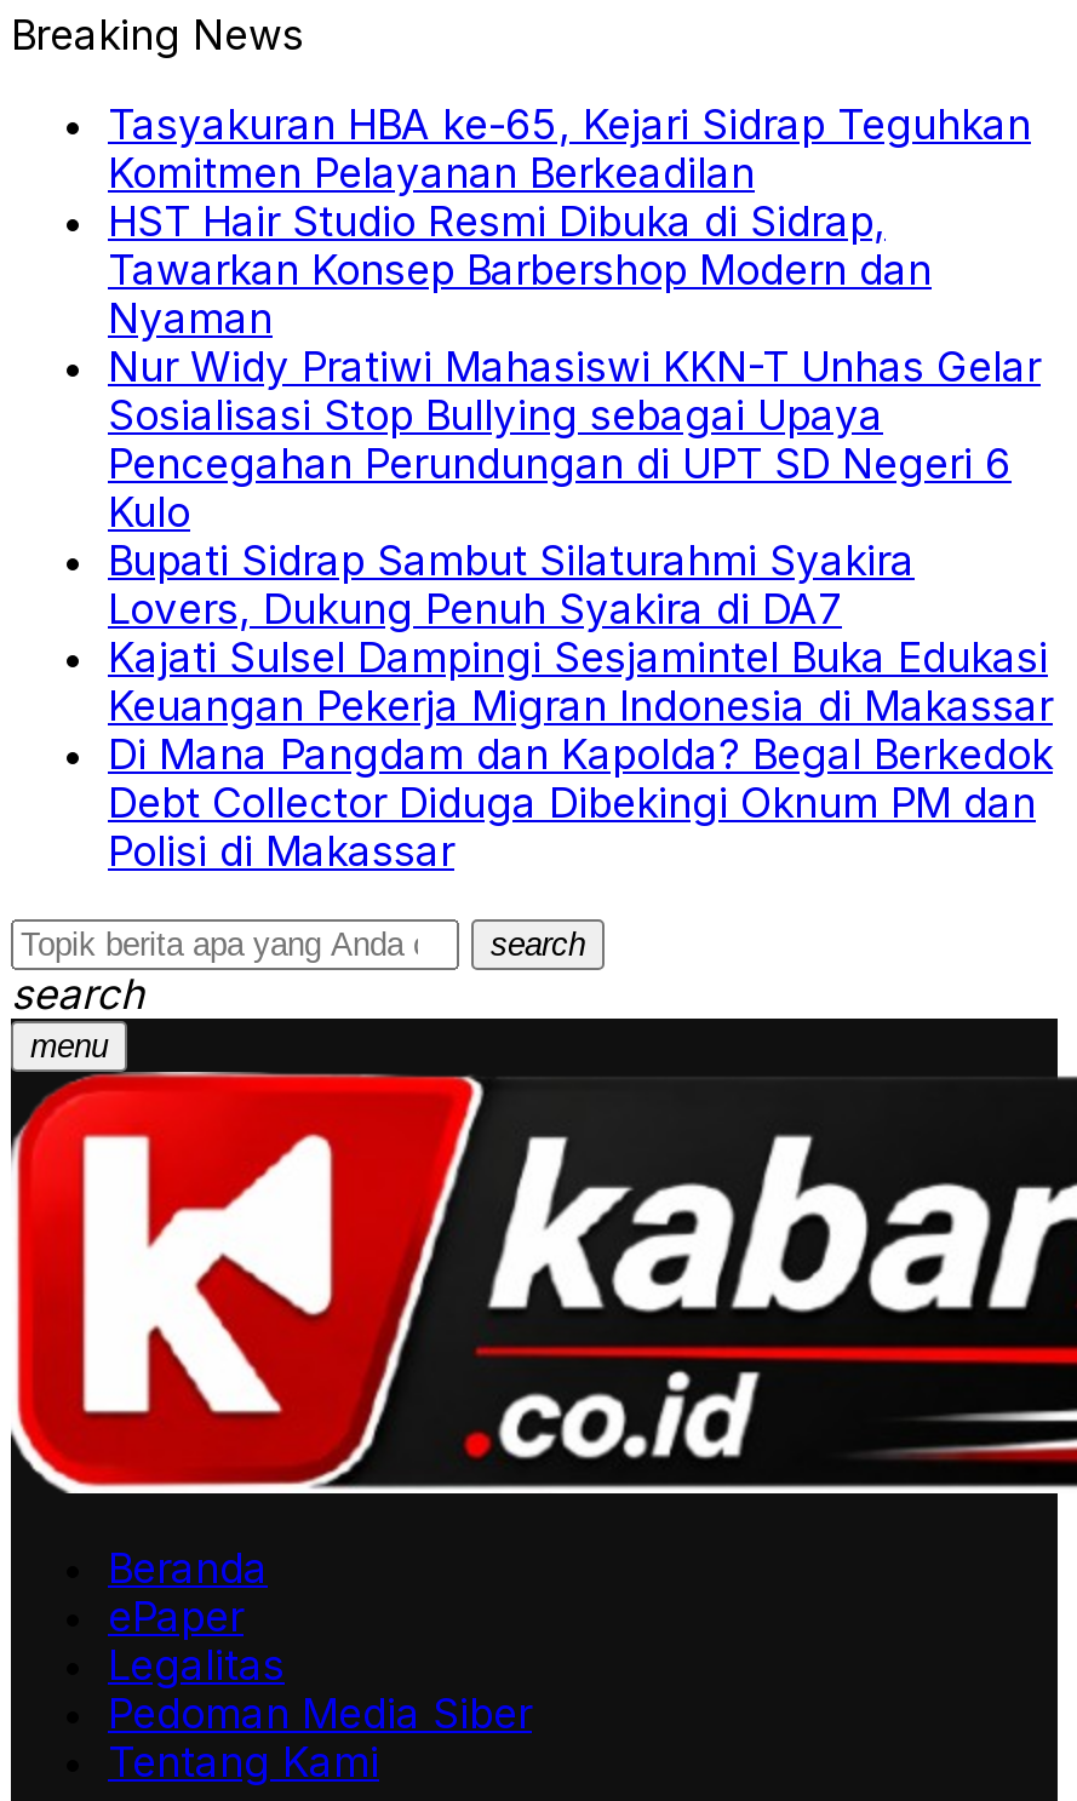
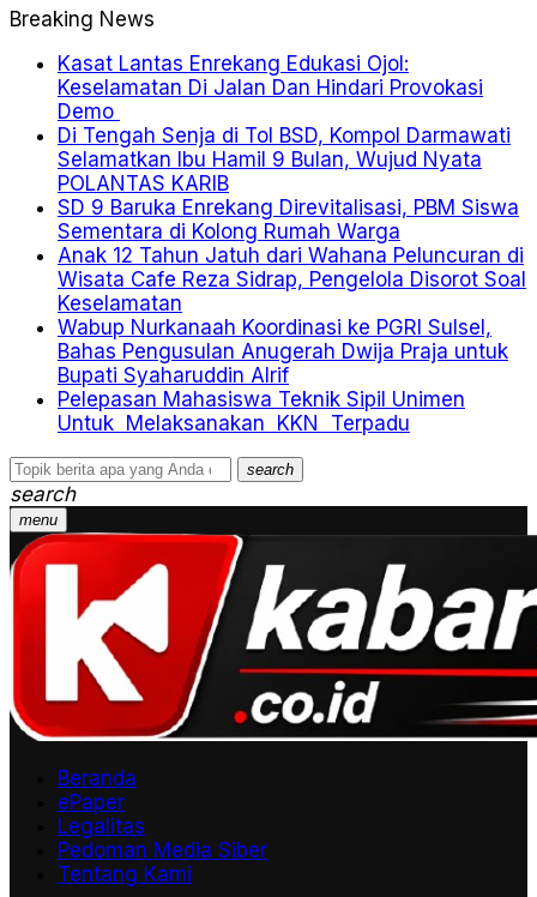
- Tasyakuran HBA ke-65, Kejari Sidrap Teguhkan
- Komitmen Pelayanan Berkeadilan
- HST Hair Studio Resmi Dibuka di Sidrap,
- Tawarkan Konsep Barbershop Modern dan
- Nyaman
- Nur Widy Pratiwi Mahasiswi KKN-T Unhas Gelar
- Sosialisasi Stop Bullying sebagai Upaya
- Pencegahan Perundungan di UPT SD Negeri 6
- Kulo
- Bupati Sidrap Sambut Silaturahmi Syakira
- Lovers, Dukung Penuh Syakira di DA7
- Kajati Sulsel Dampingi Sesjamintel Buka Edukasi
- Keuangan Pekerja Migran Indonesia di Makassar
- Di Mana Pangdam dan Kapolda? Begal Berkedok
- Debt Collector Diduga Dibekingi Oknum PM dan
- Polisi di Makassar
+ Kasat Lantas Enrekang Edukasi Ojol:
+ Keselamatan Di Jalan Dan Hindari Provokasi
+ Demo
+ Di Tengah Senja di Tol BSD, Kompol Darmawati
+ Selamatkan Ibu Hamil 9 Bulan, Wujud Nyata
+ POLANTAS KARIB
+ SD 9 Baruka Enrekang Direvitalisasi, PBM Siswa
+ Sementara di Kolong Rumah Warga
+ Anak 12 Tahun Jatuh dari Wahana Peluncuran di
+ Wisata Cafe Reza Sidrap, Pengelola Disorot Soal
+ Keselamatan
+ Wabup Nurkanaah Koordinasi ke PGRI Sulsel,
+ Bahas Pengusulan Anugerah Dwija Praja untuk
+ Bupati Syaharuddin Alrif
+ Pelepasan Mahasiswa Teknik Sipil Unimen
+ Untuk Melaksanakan KKN Terpadu
